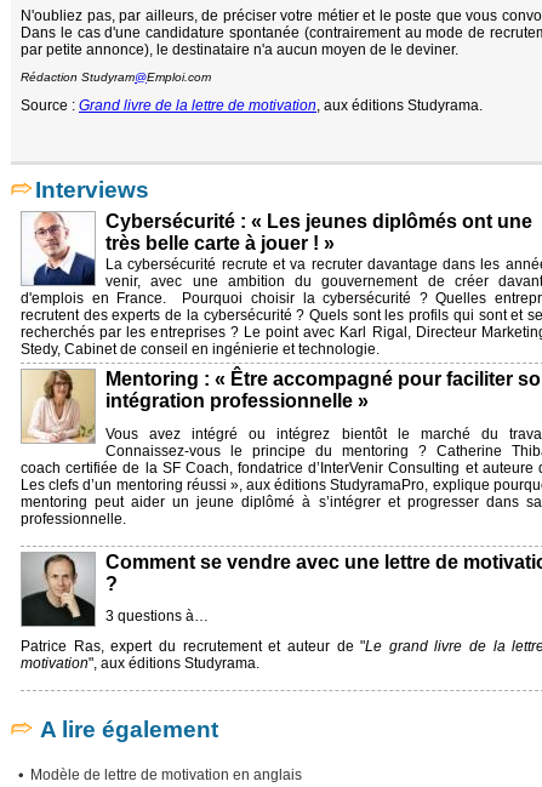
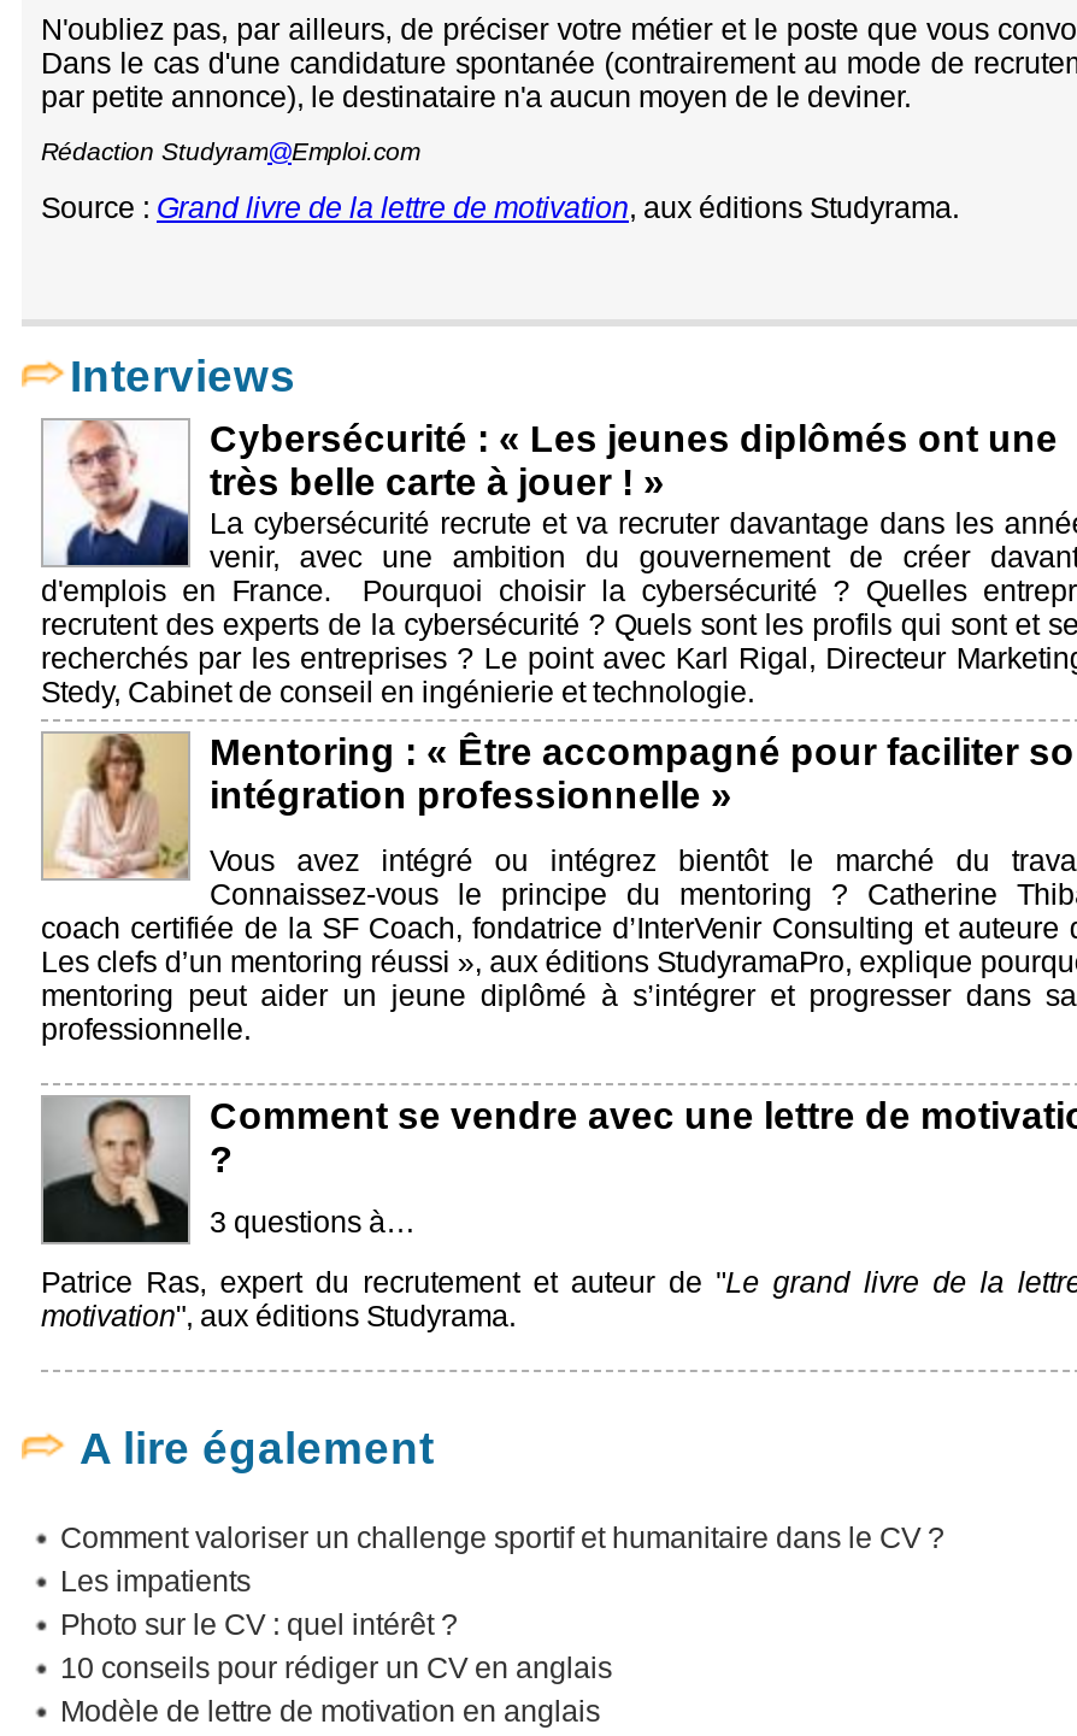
+ Comment valoriser un challenge sportif et humanitaire dans le CV ?
+ Les impatients
+ Photo sur le CV : quel intérêt ?
+ 10 conseils pour rédiger un CV en anglais
